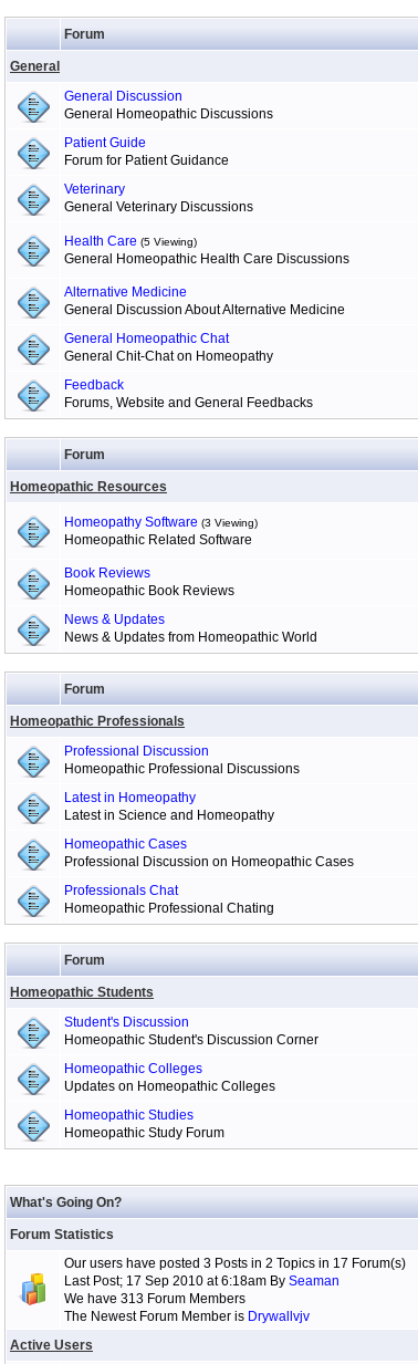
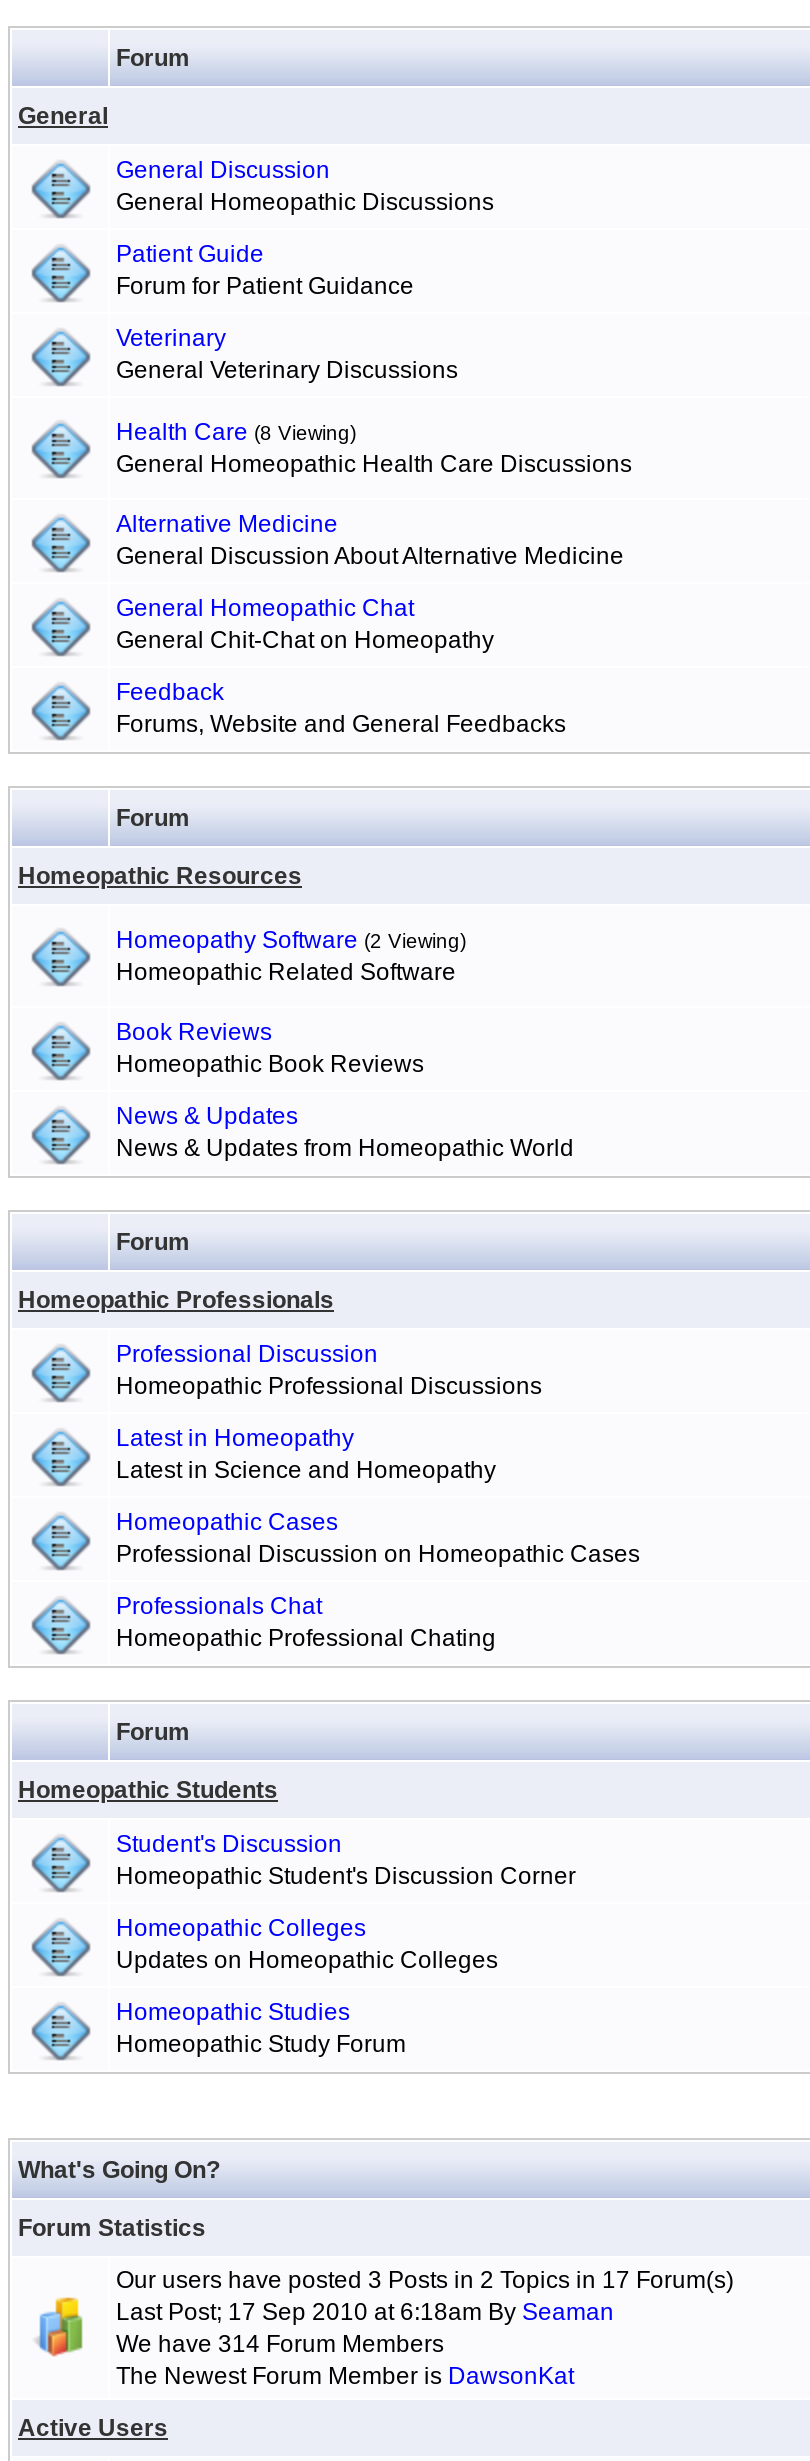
- Health Care (5 Viewing)
+ Health Care (8 Viewing)

- Homeopathy Software (3 Viewing)
+ Homeopathy Software (2 Viewing)

- We have 313 Forum Members
+ We have 314 Forum Members

- The Newest Forum Member is Drywallvjv
+ The Newest Forum Member is DawsonKat
